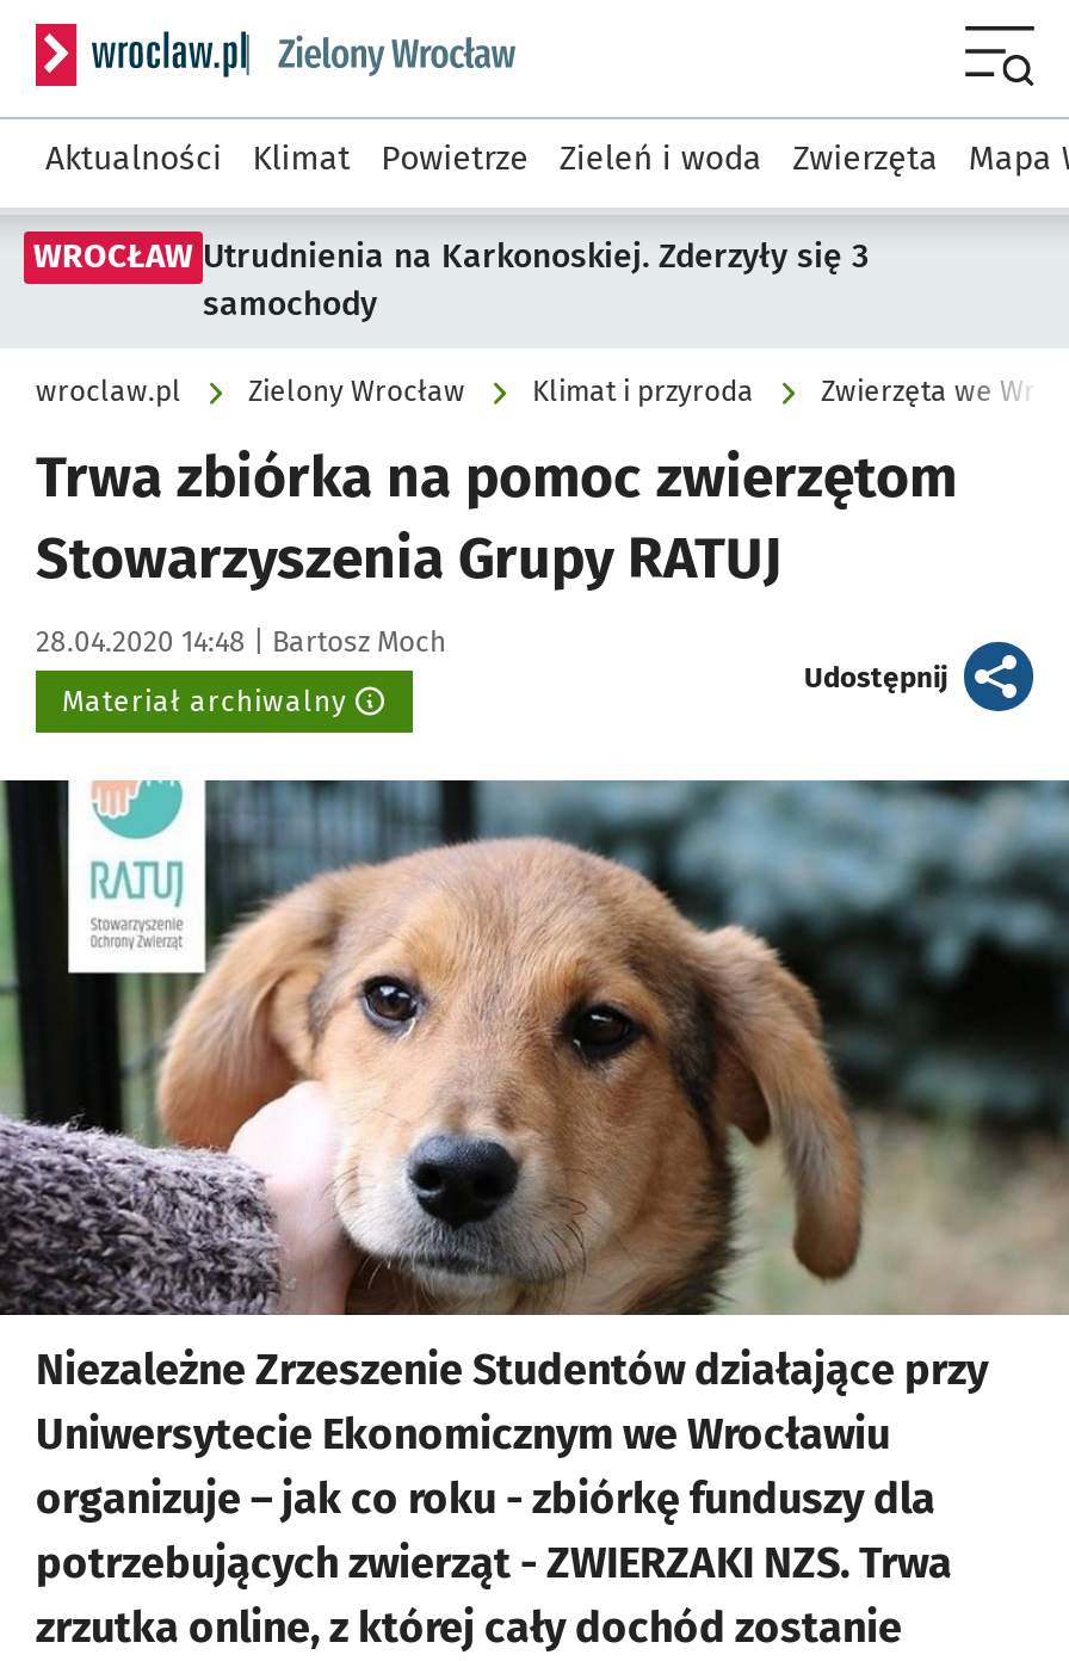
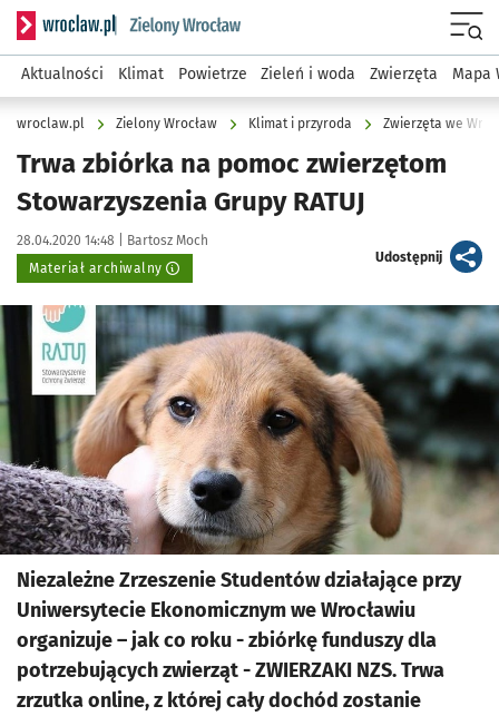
- WROCŁAW Utrudnienia na Karkonoskiej. Zderzyły się 3
- samochody
